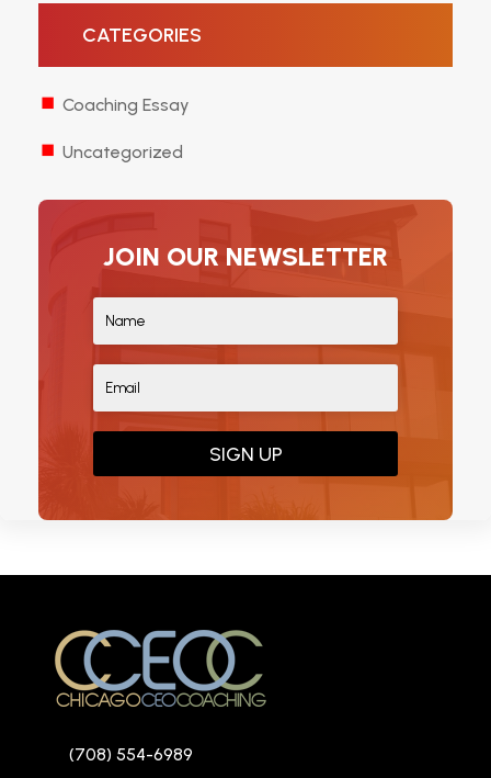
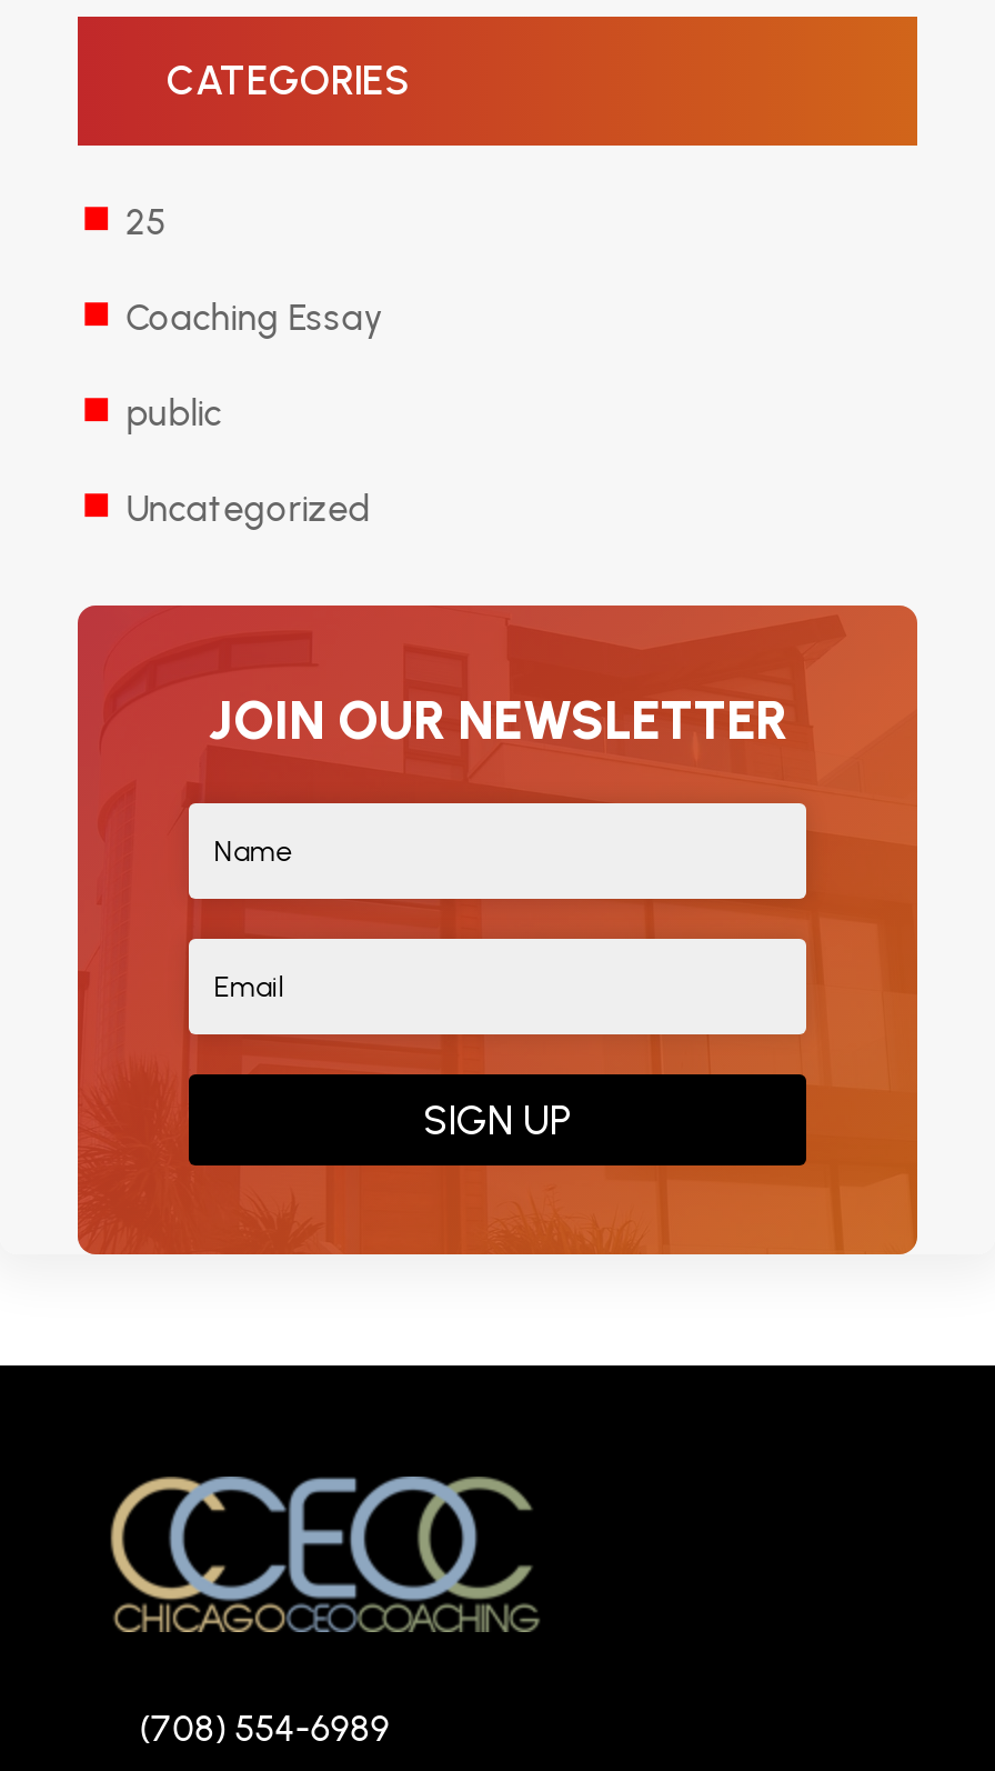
+ 25

+ public
